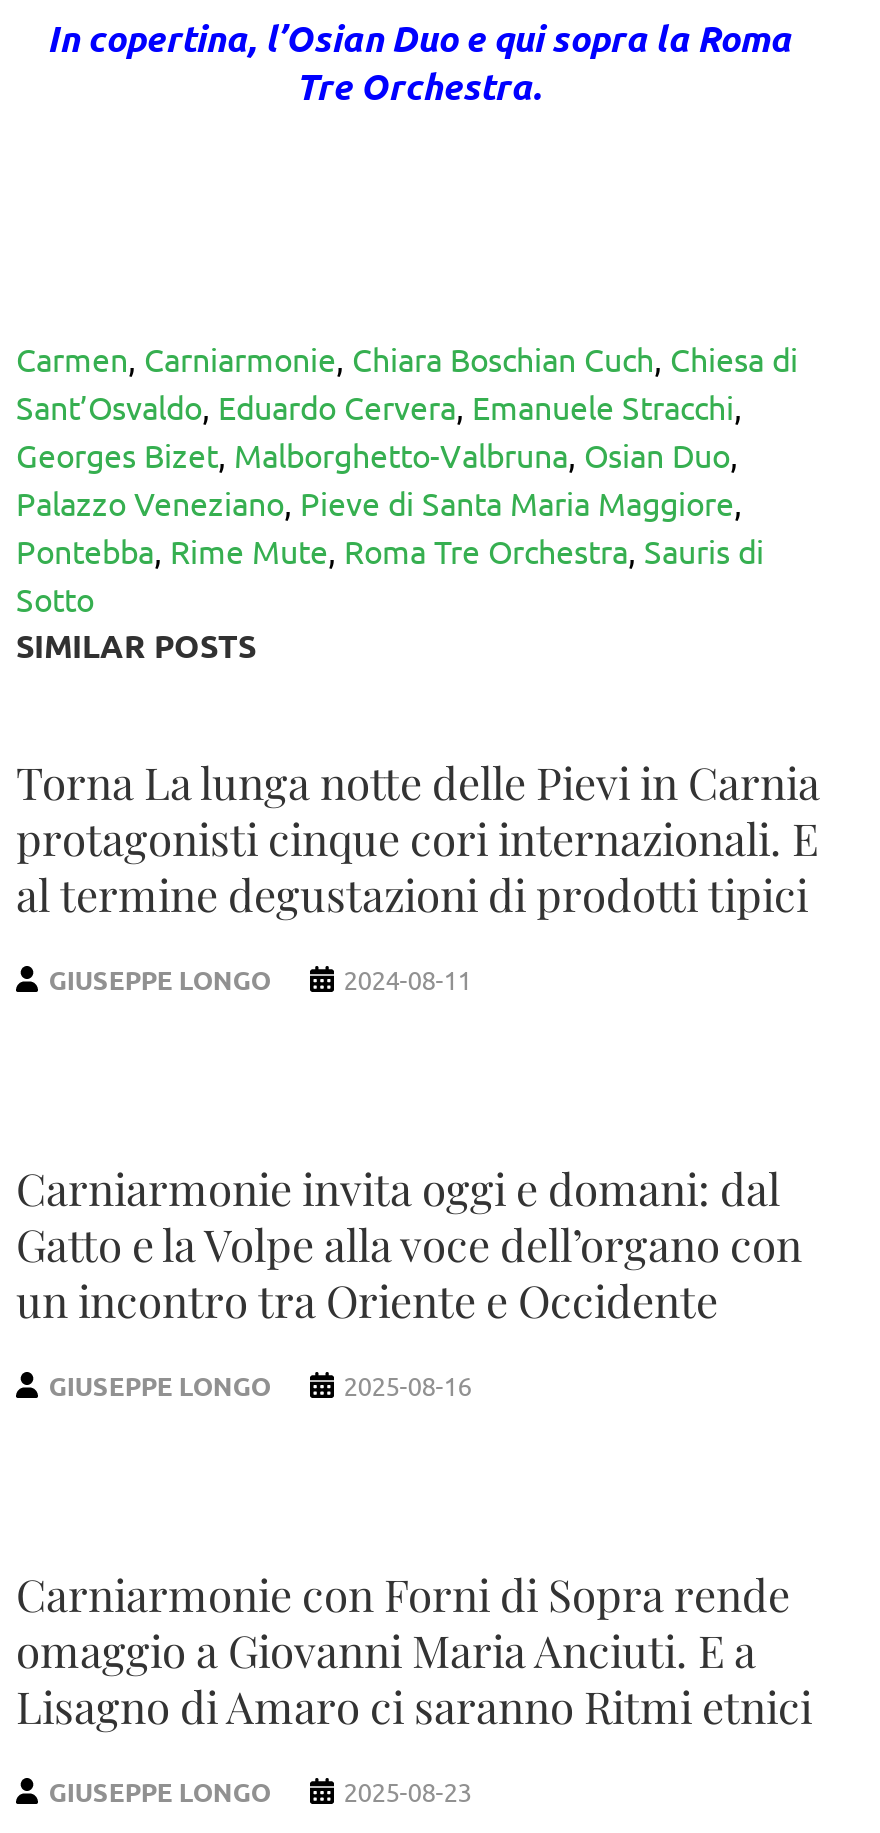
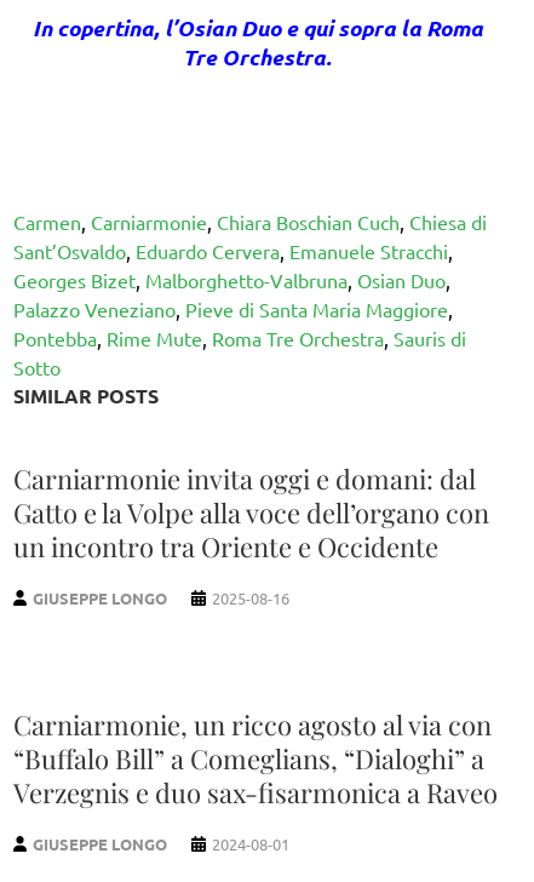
- Torna La lunga notte delle Pievi in Carnia
- protagonisti cinque cori internazionali. E
- al termine degustazioni di prodotti tipici
- GIUSEPPE LONGO
- 2024-08-11

- Carniarmonie con Forni di Sopra rende
- omaggio a Giovanni Maria Anciuti. E a
- Lisagno di Amaro ci saranno Ritmi etnici
+ Carniarmonie, un ricco agosto al via con
+ “Buffalo Bill” a Comeglians, “Dialoghi” a
+ Verzegnis e duo sax-fisarmonica a Raveo

- 2025-08-23
+ 2024-08-01
